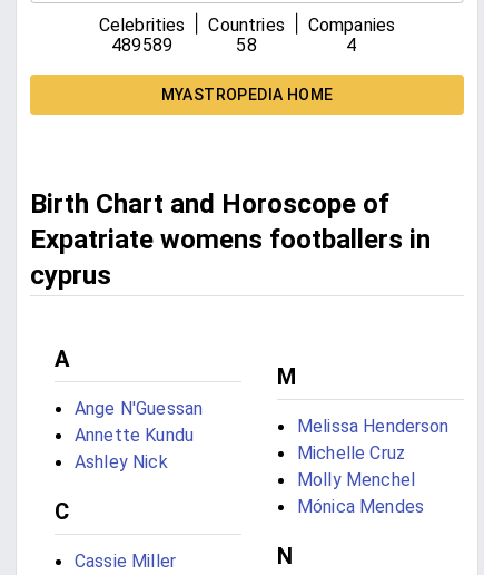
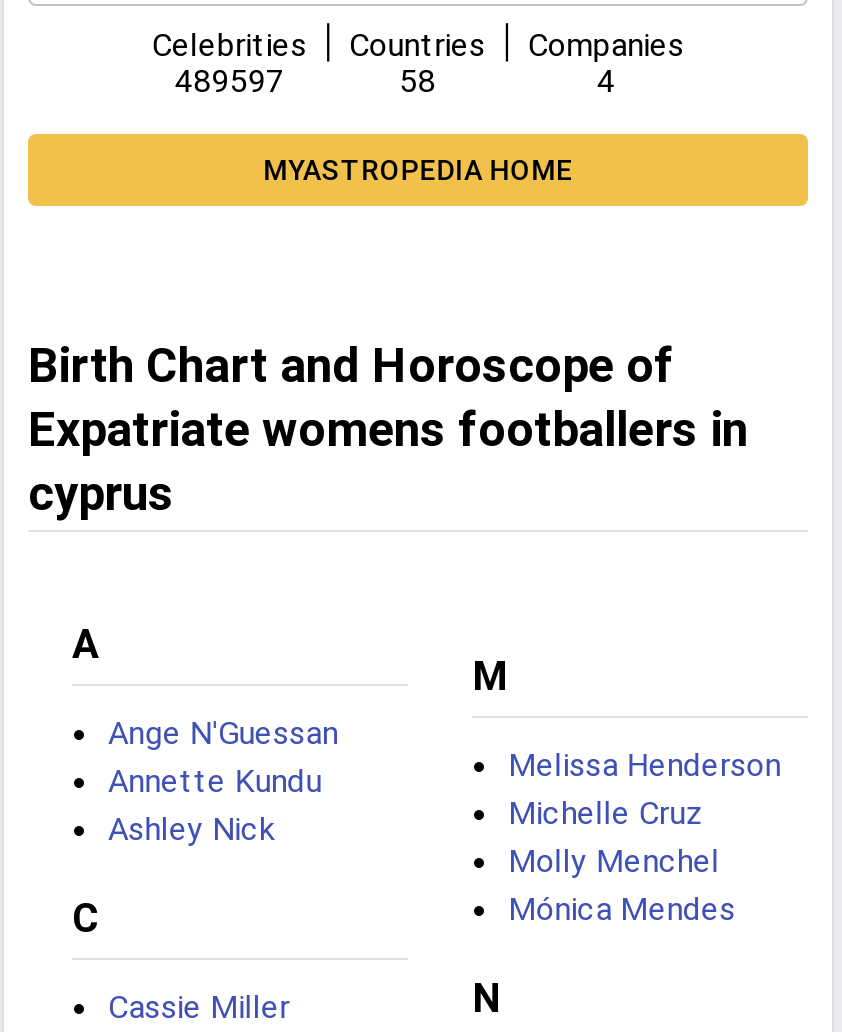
- 489589
+ 489597
